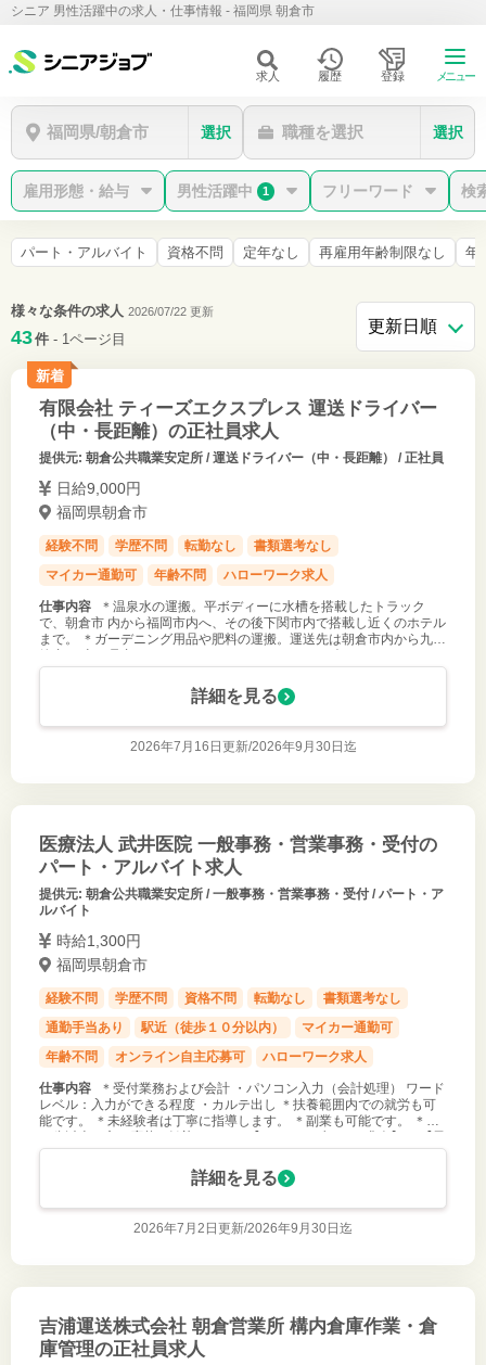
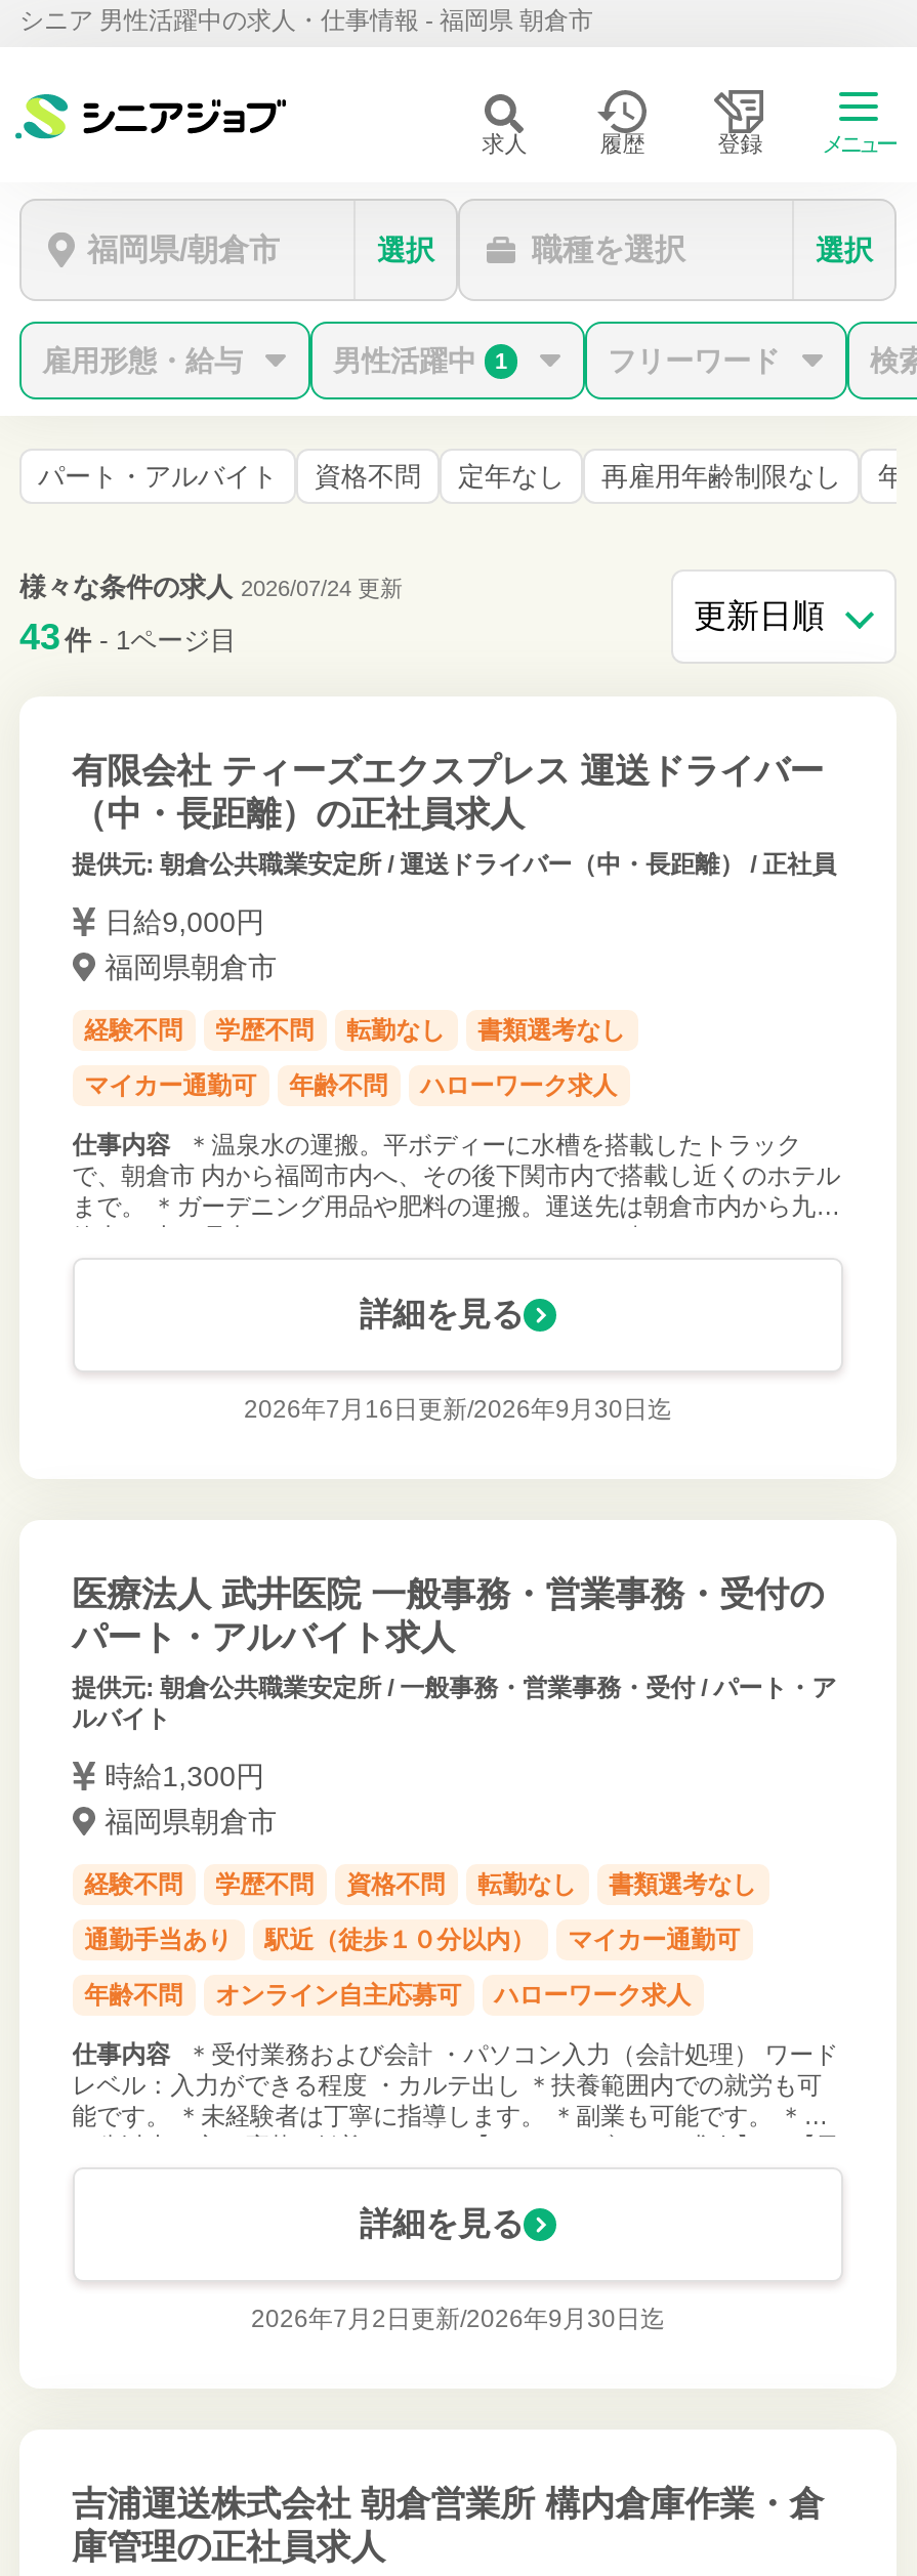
- 様々な条件の求人 2026/07/22 更新
+ 様々な条件の求人 2026/07/24 更新

- 新着
